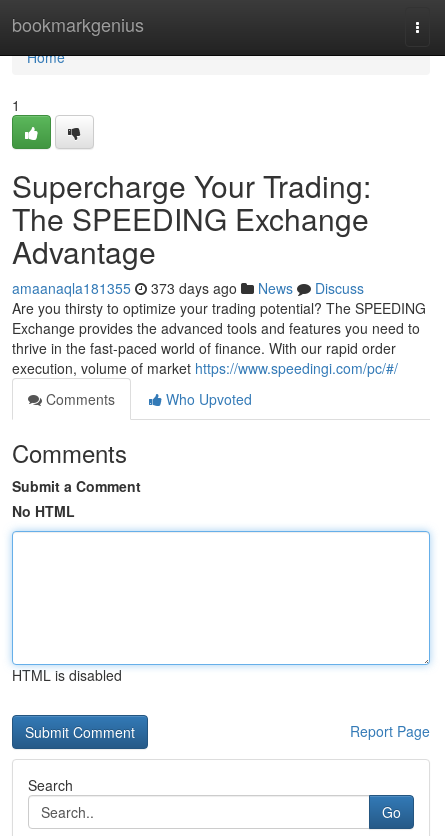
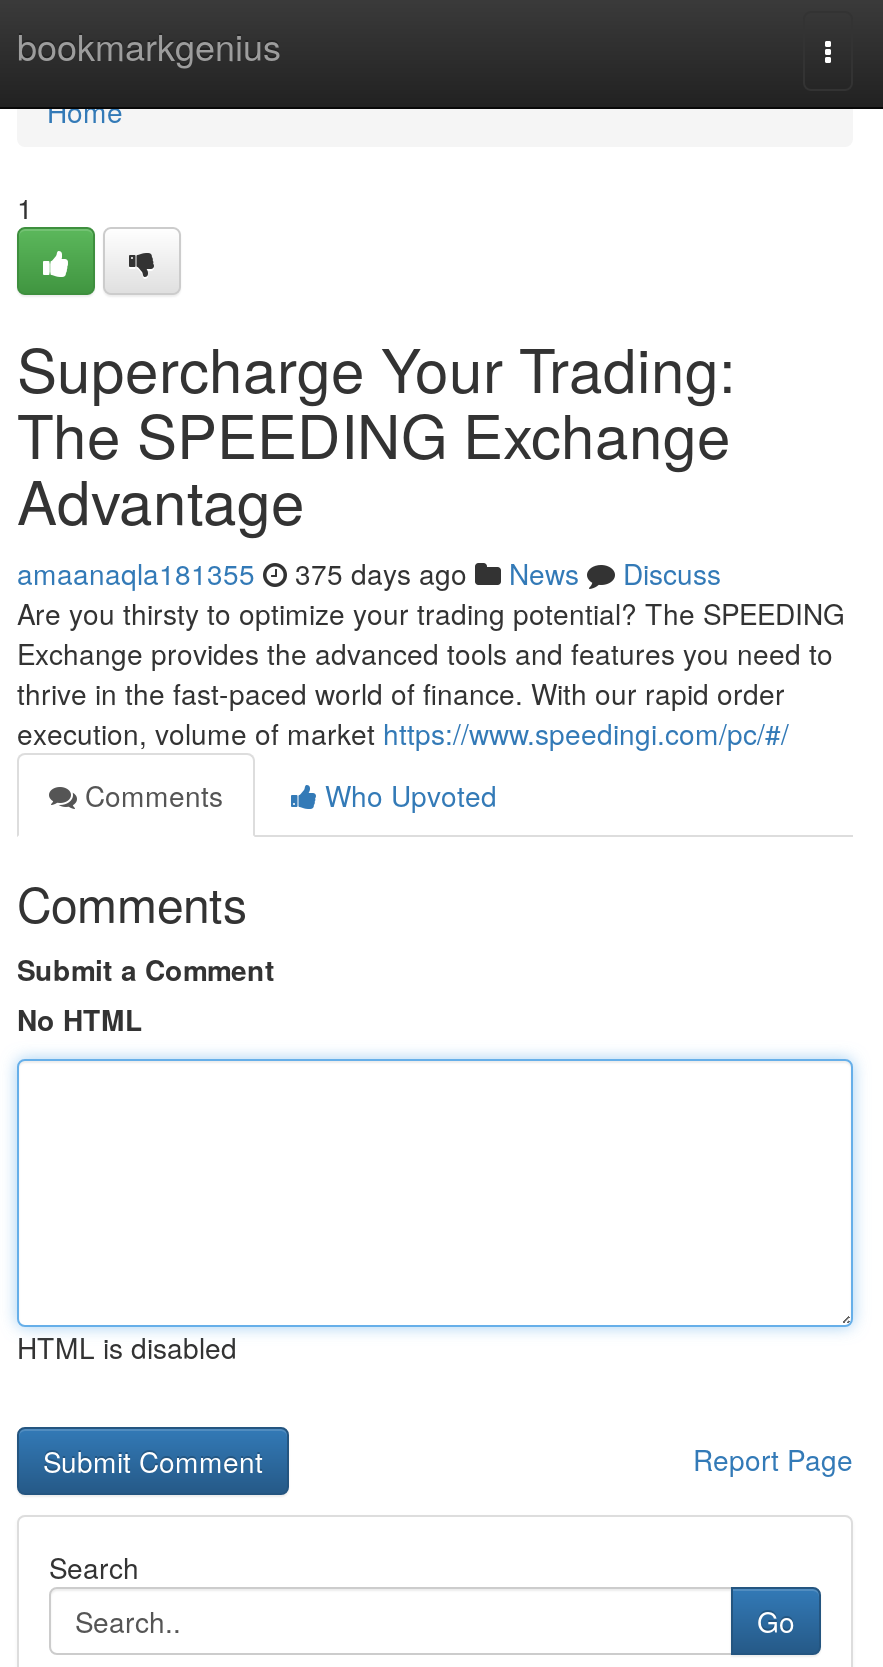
- amaanaqla181355 373 days ago News Discuss
+ amaanaqla181355 375 days ago News Discuss
